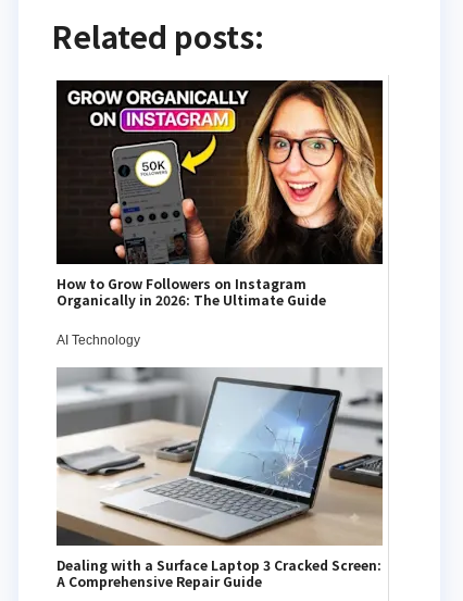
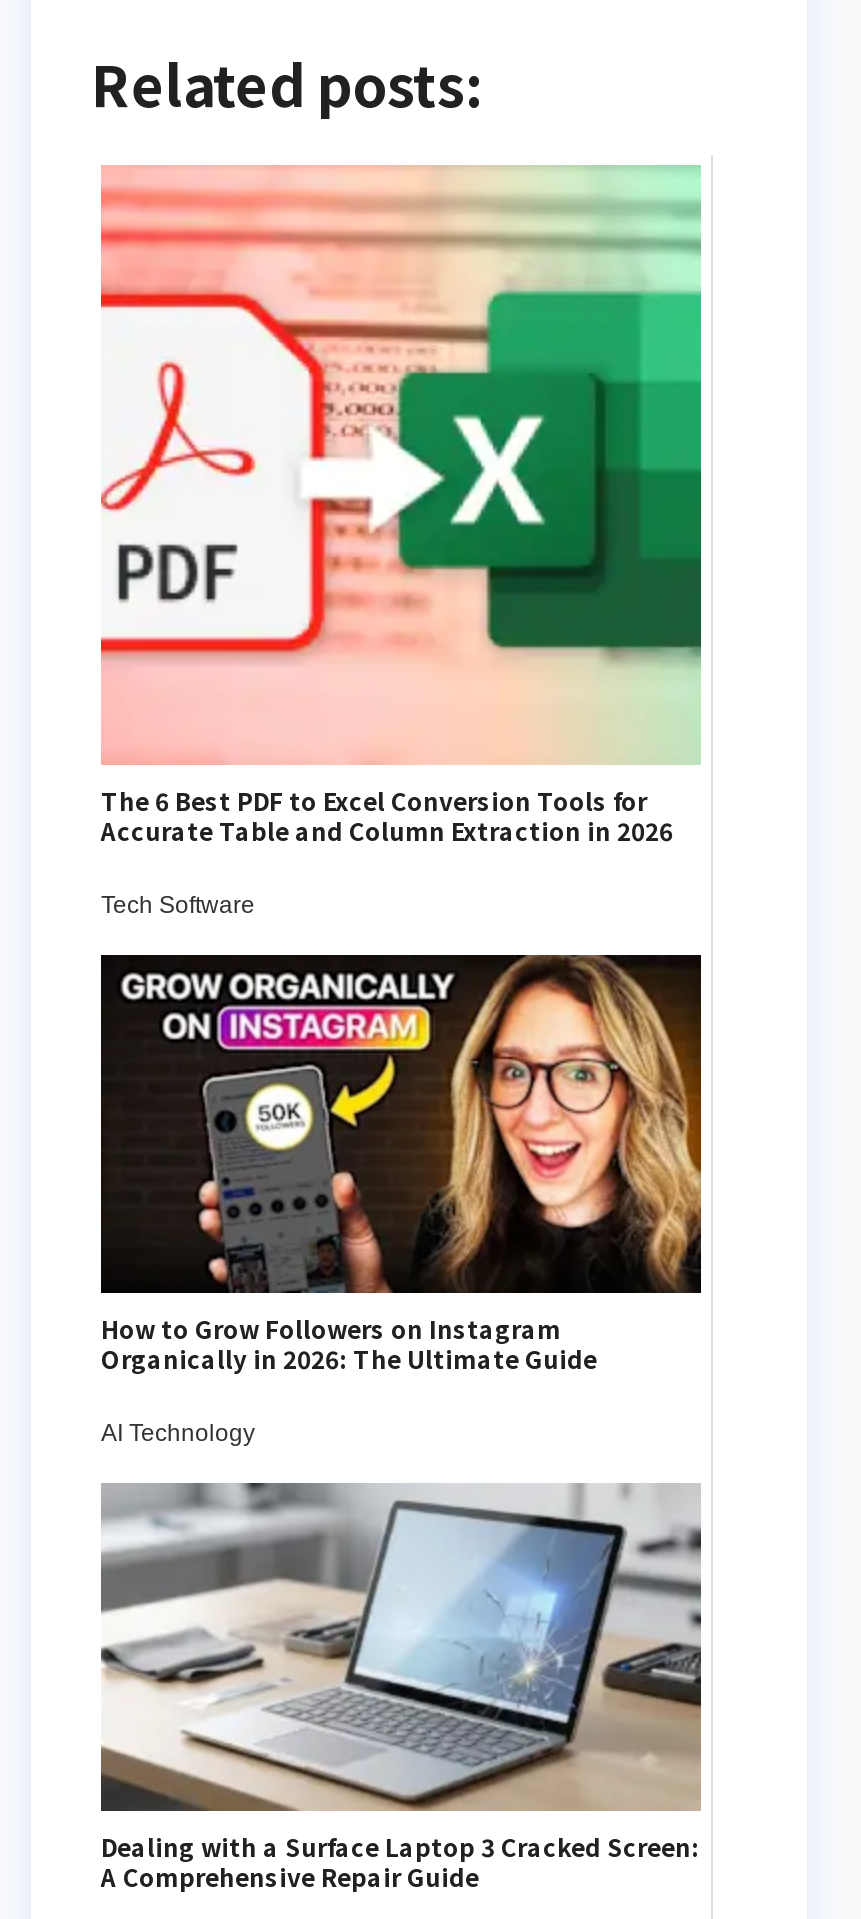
+ [image]
+ The 6 Best PDF to Excel Conversion Tools for
+ Accurate Table and Column Extraction in 2026
+ Tech Software
